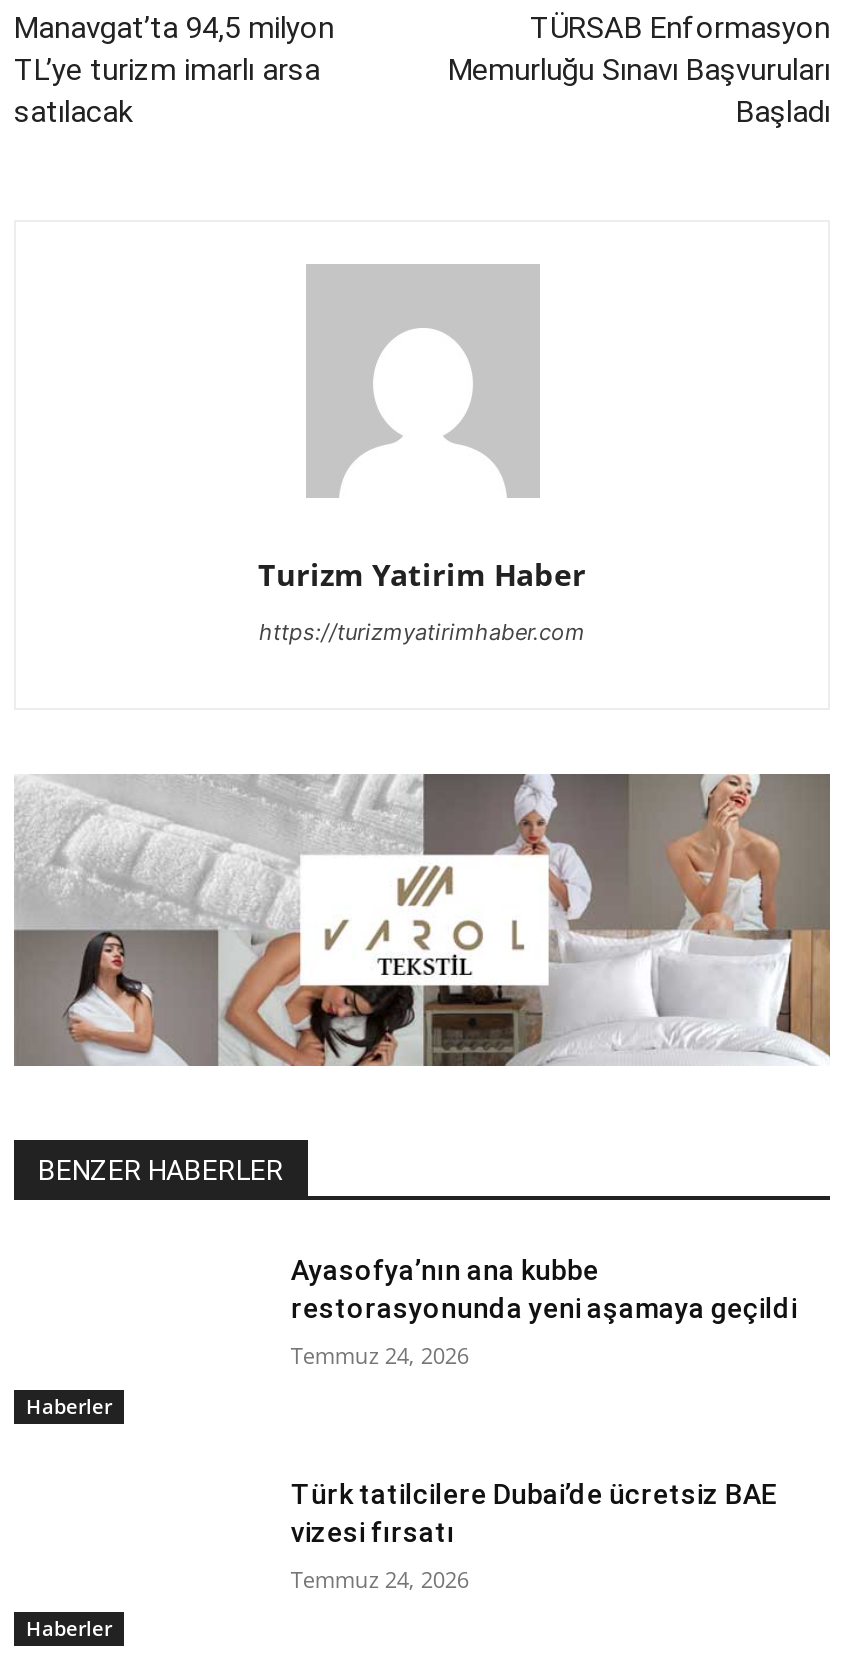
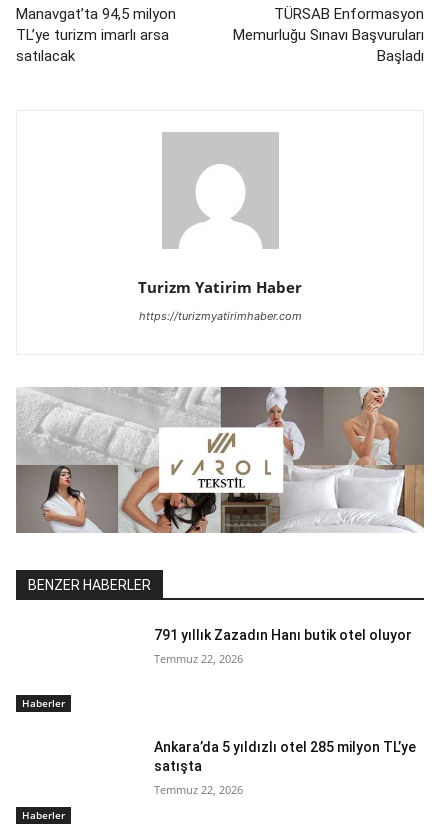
- Ayasofya’nın ana kubbe
- restorasyonunda yeni aşamaya geçildi
+ 791 yıllık Zazadın Hanı butik otel oluyor

- Temmuz 24, 2026
+ Temmuz 22, 2026

- Türk tatilcilere Dubai’de ücretsiz BAE
- vizesi fırsatı
+ Ankara’da 5 yıldızlı otel 285 milyon TL’ye
+ satışta

- Temmuz 24, 2026
+ Temmuz 22, 2026
